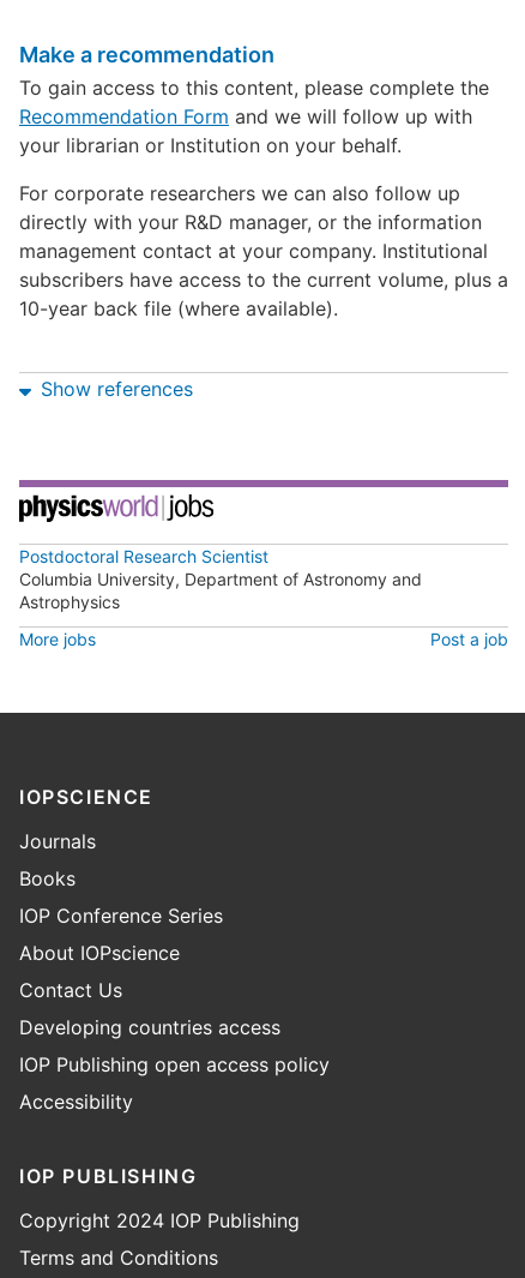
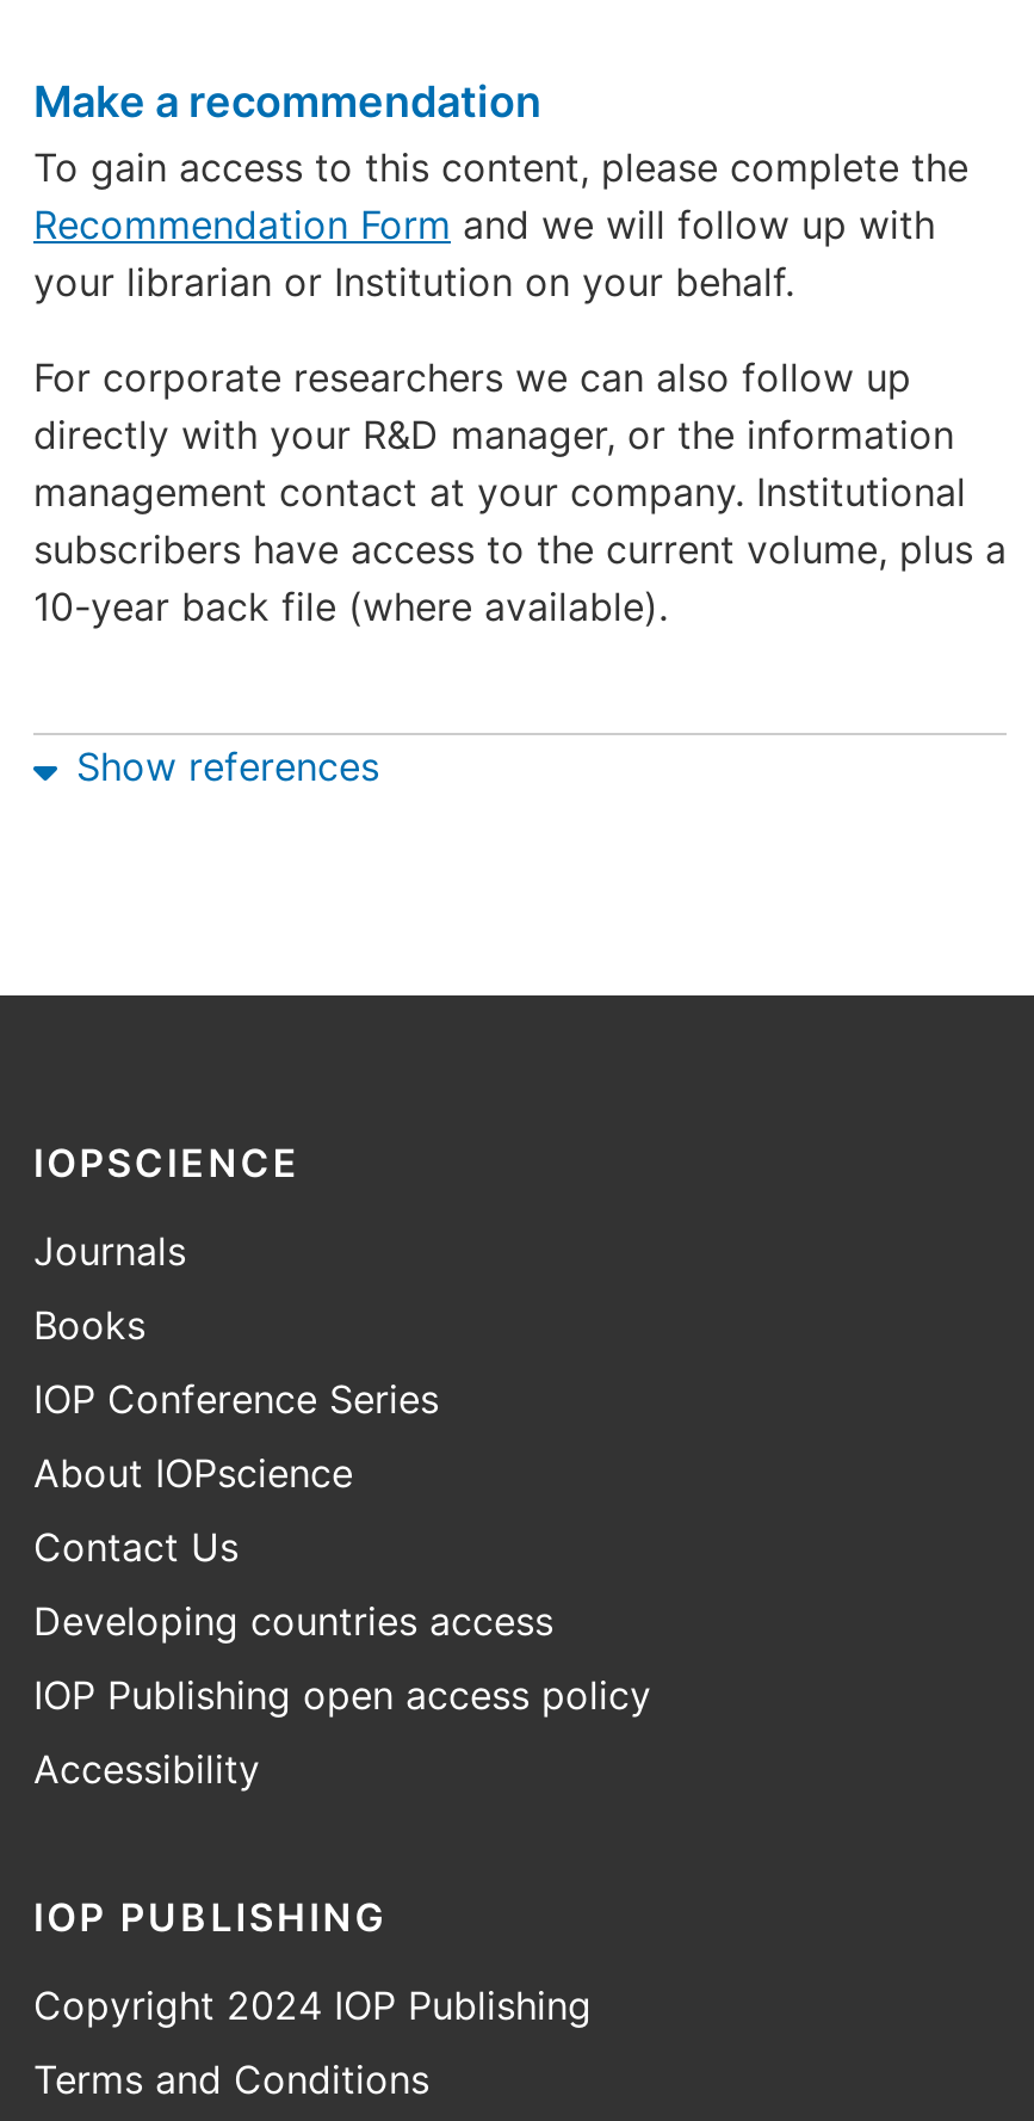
- [image]
- Postdoctoral Research Scientist
- Columbia University, Department of Astronomy and
- Astrophysics
- More jobs
- Post a job
